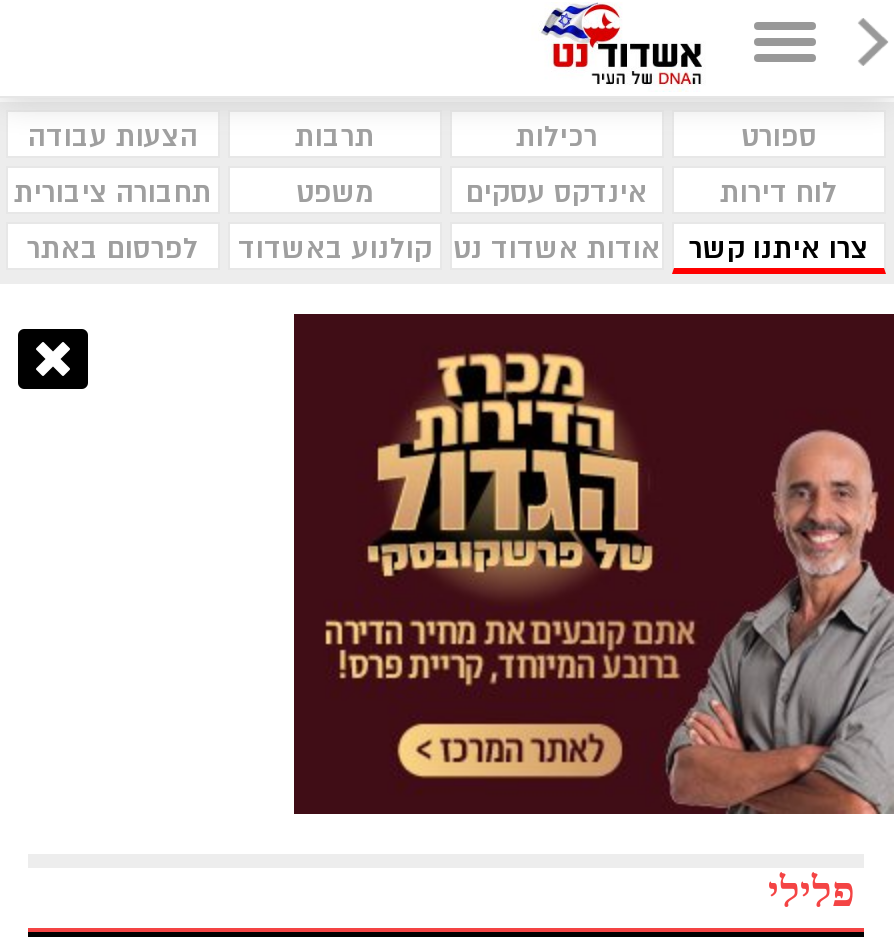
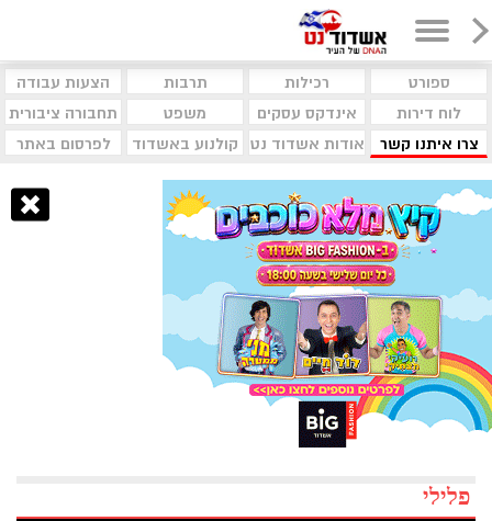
- [image]
+ [image]
